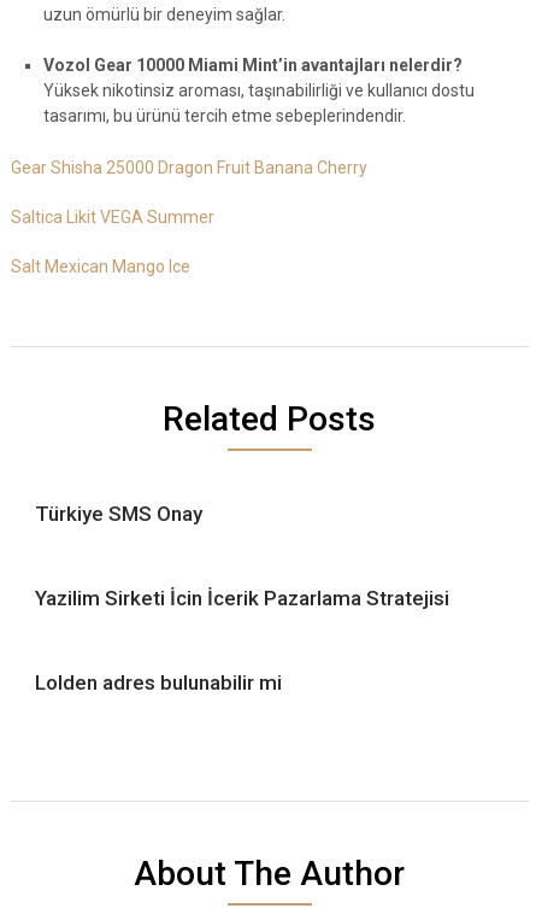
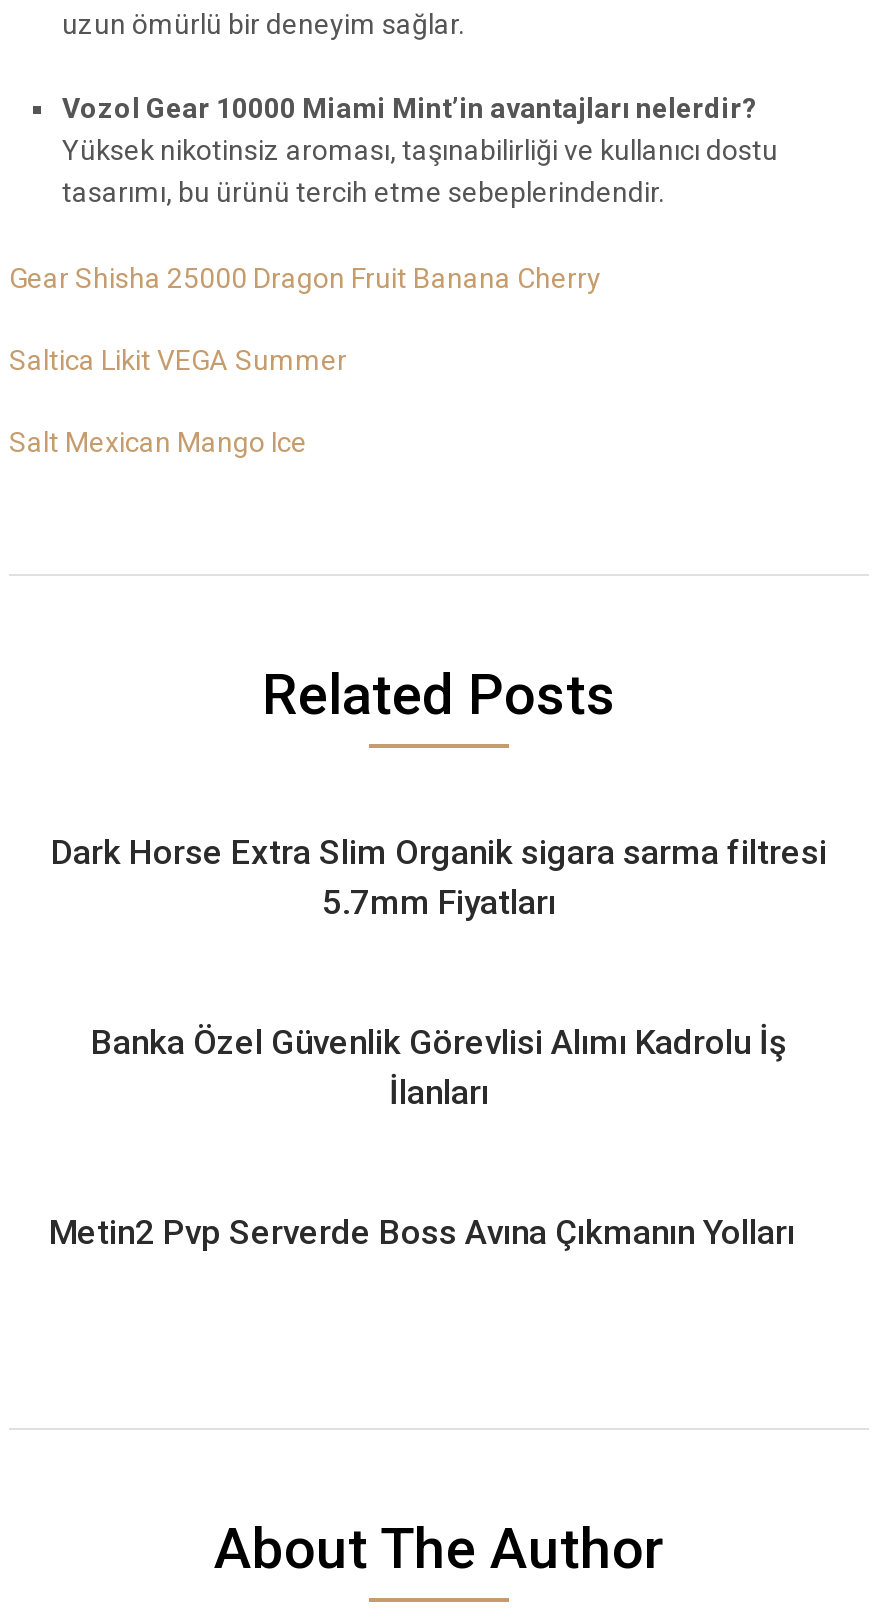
- Türkiye SMS Onay
+ Dark Horse Extra Slim Organik sigara sarma filtresi
+ 5.7mm Fiyatları

- Yazilim Sirketi İcin İcerik Pazarlama Stratejisi
+ Banka Özel Güvenlik Görevlisi Alımı Kadrolu İş
+ İlanları

- Lolden adres bulunabilir mi
+ Metin2 Pvp Serverde Boss Avına Çıkmanın Yolları
